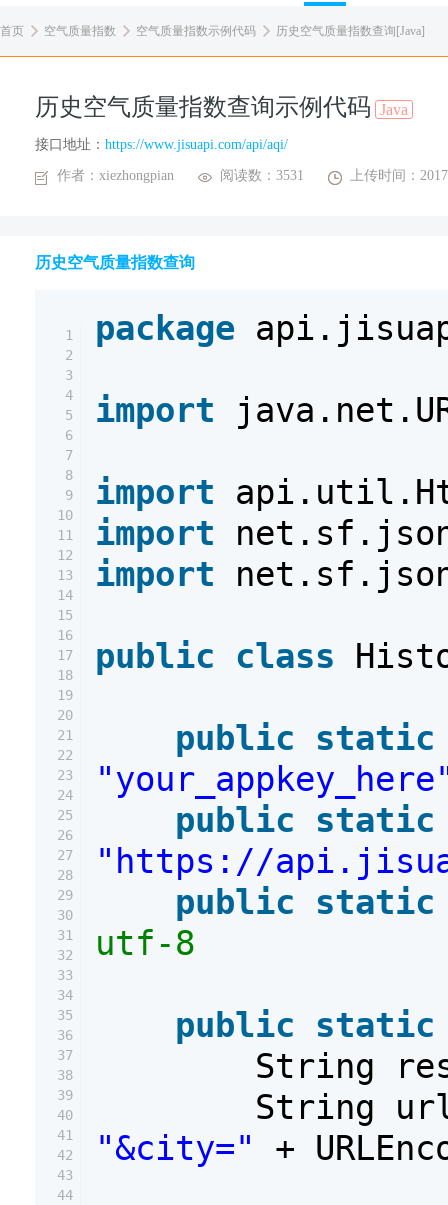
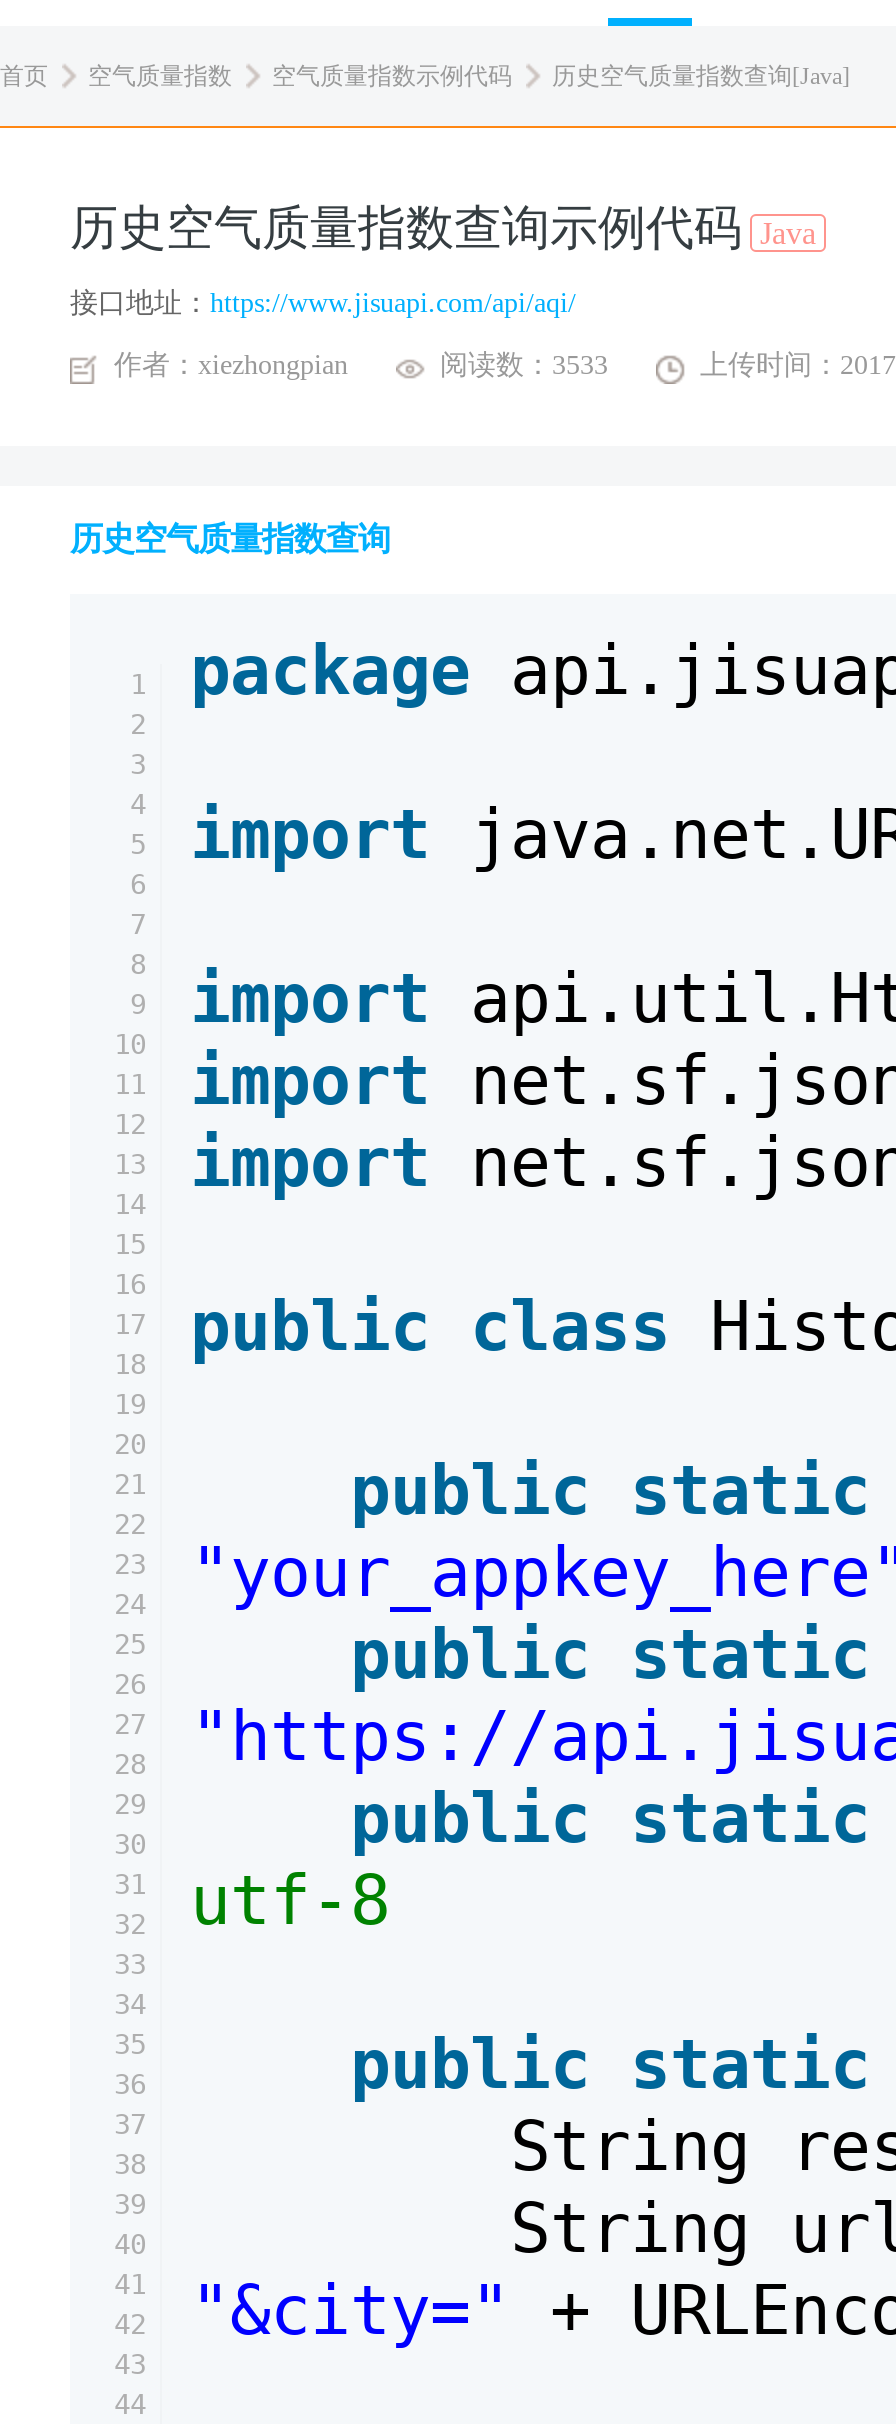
- 阅读数：3531
+ 阅读数：3533
